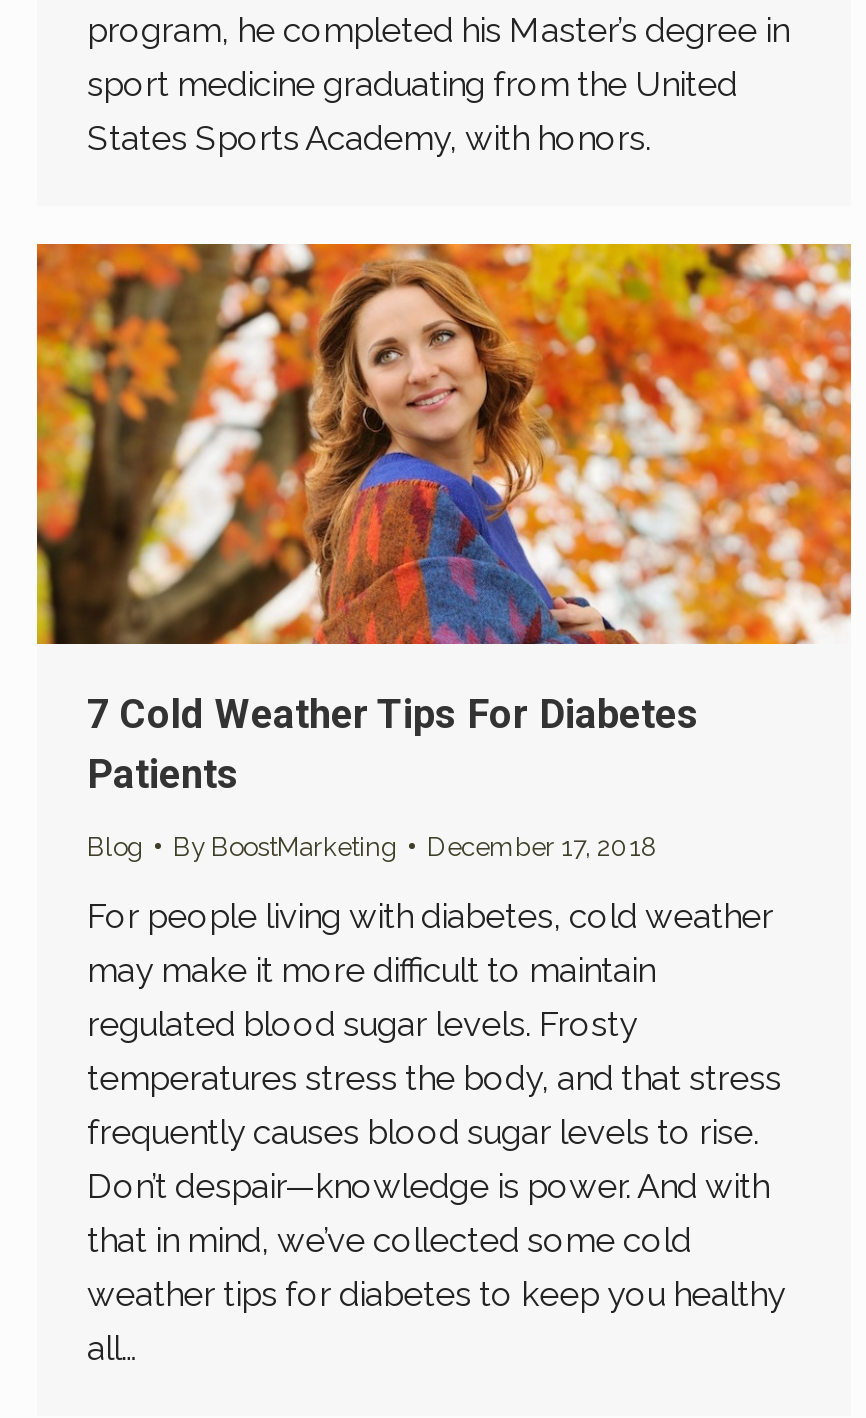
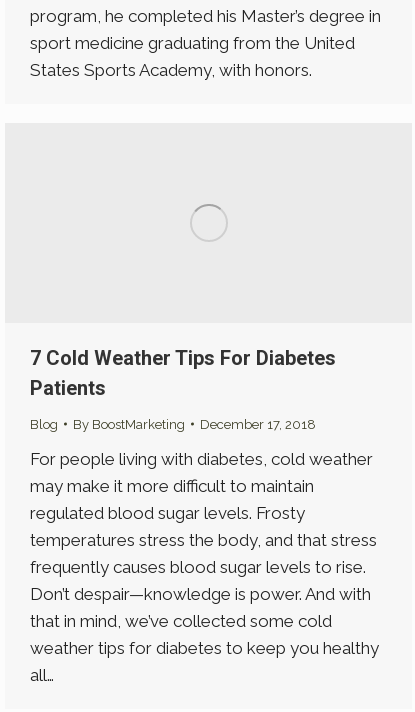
- [image]
